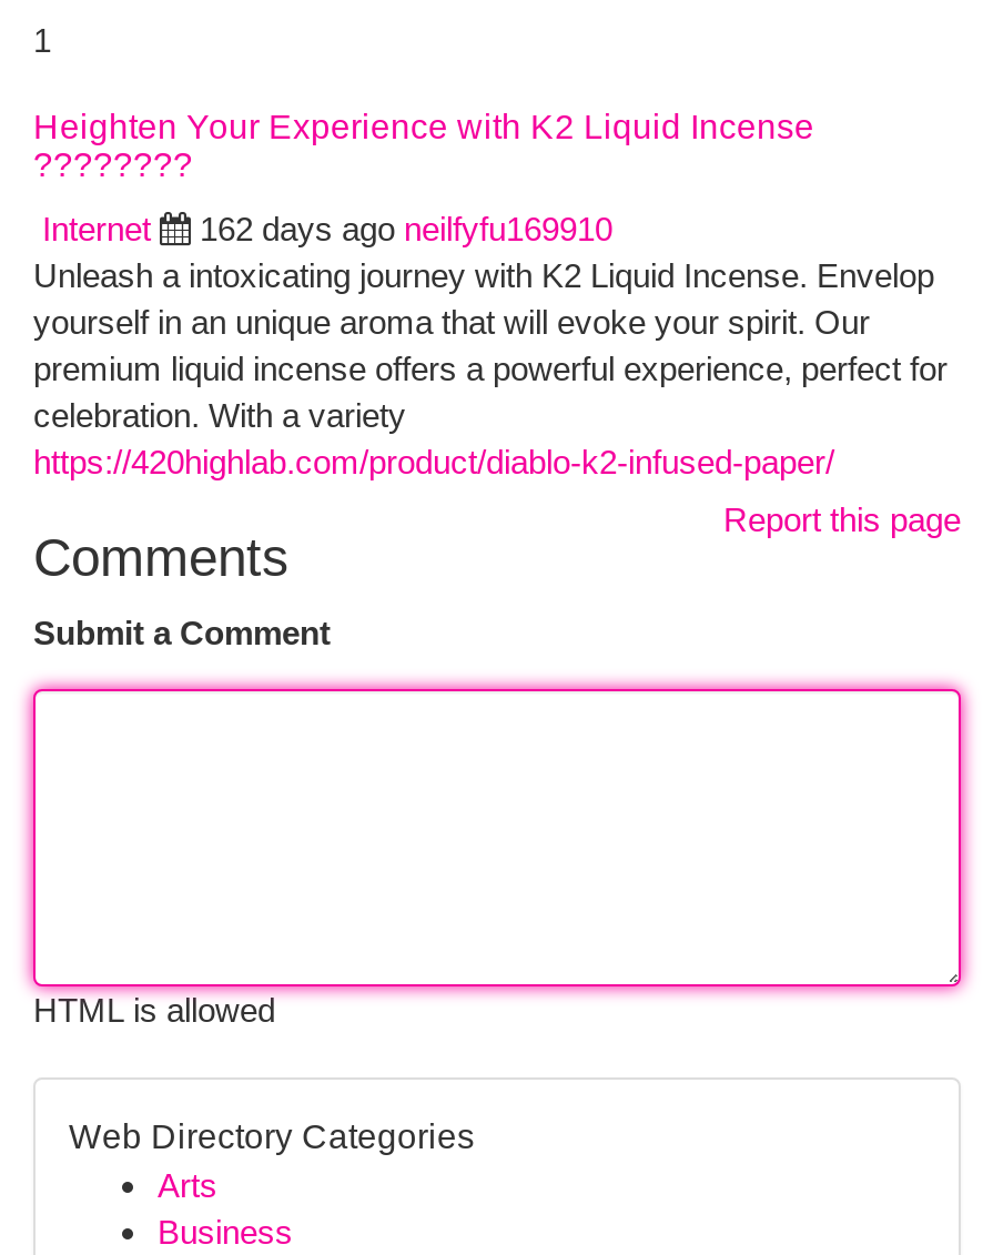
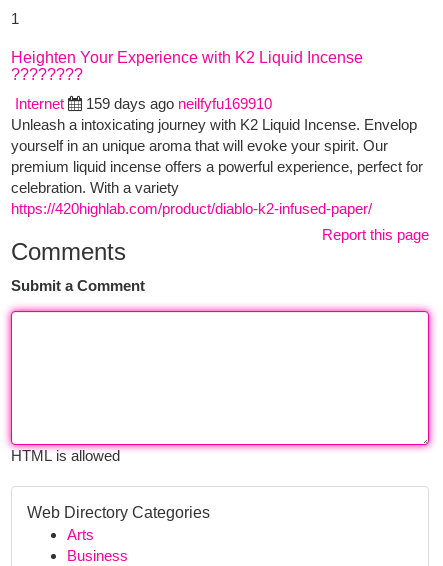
- 162 days ago neilfyfu169910
+ 159 days ago neilfyfu169910
